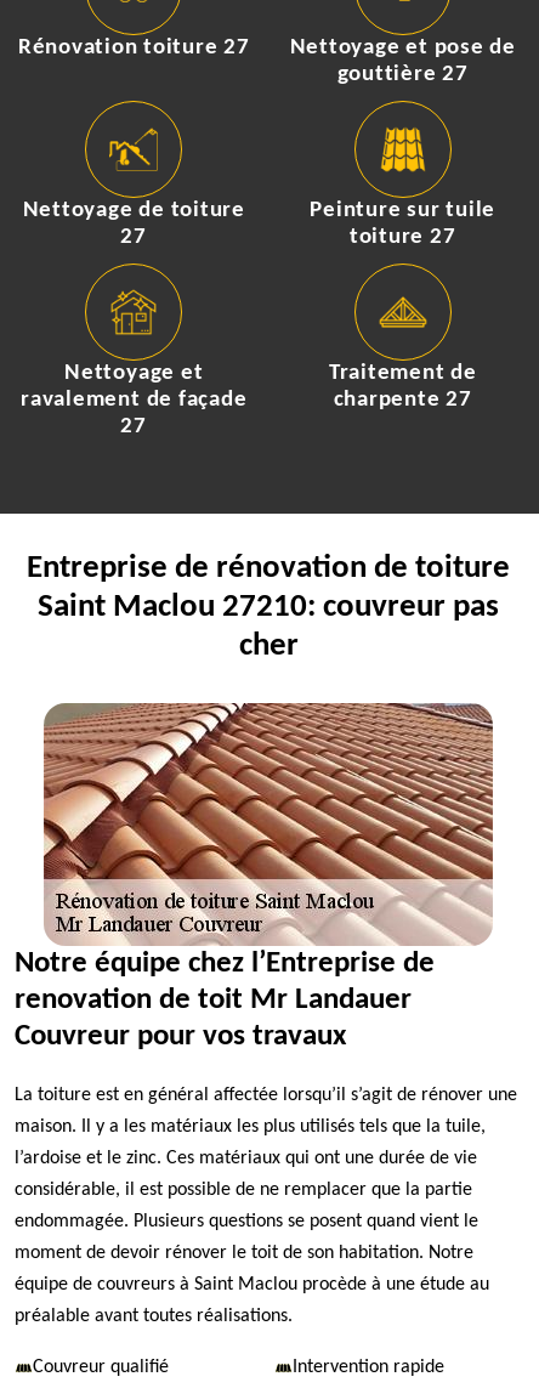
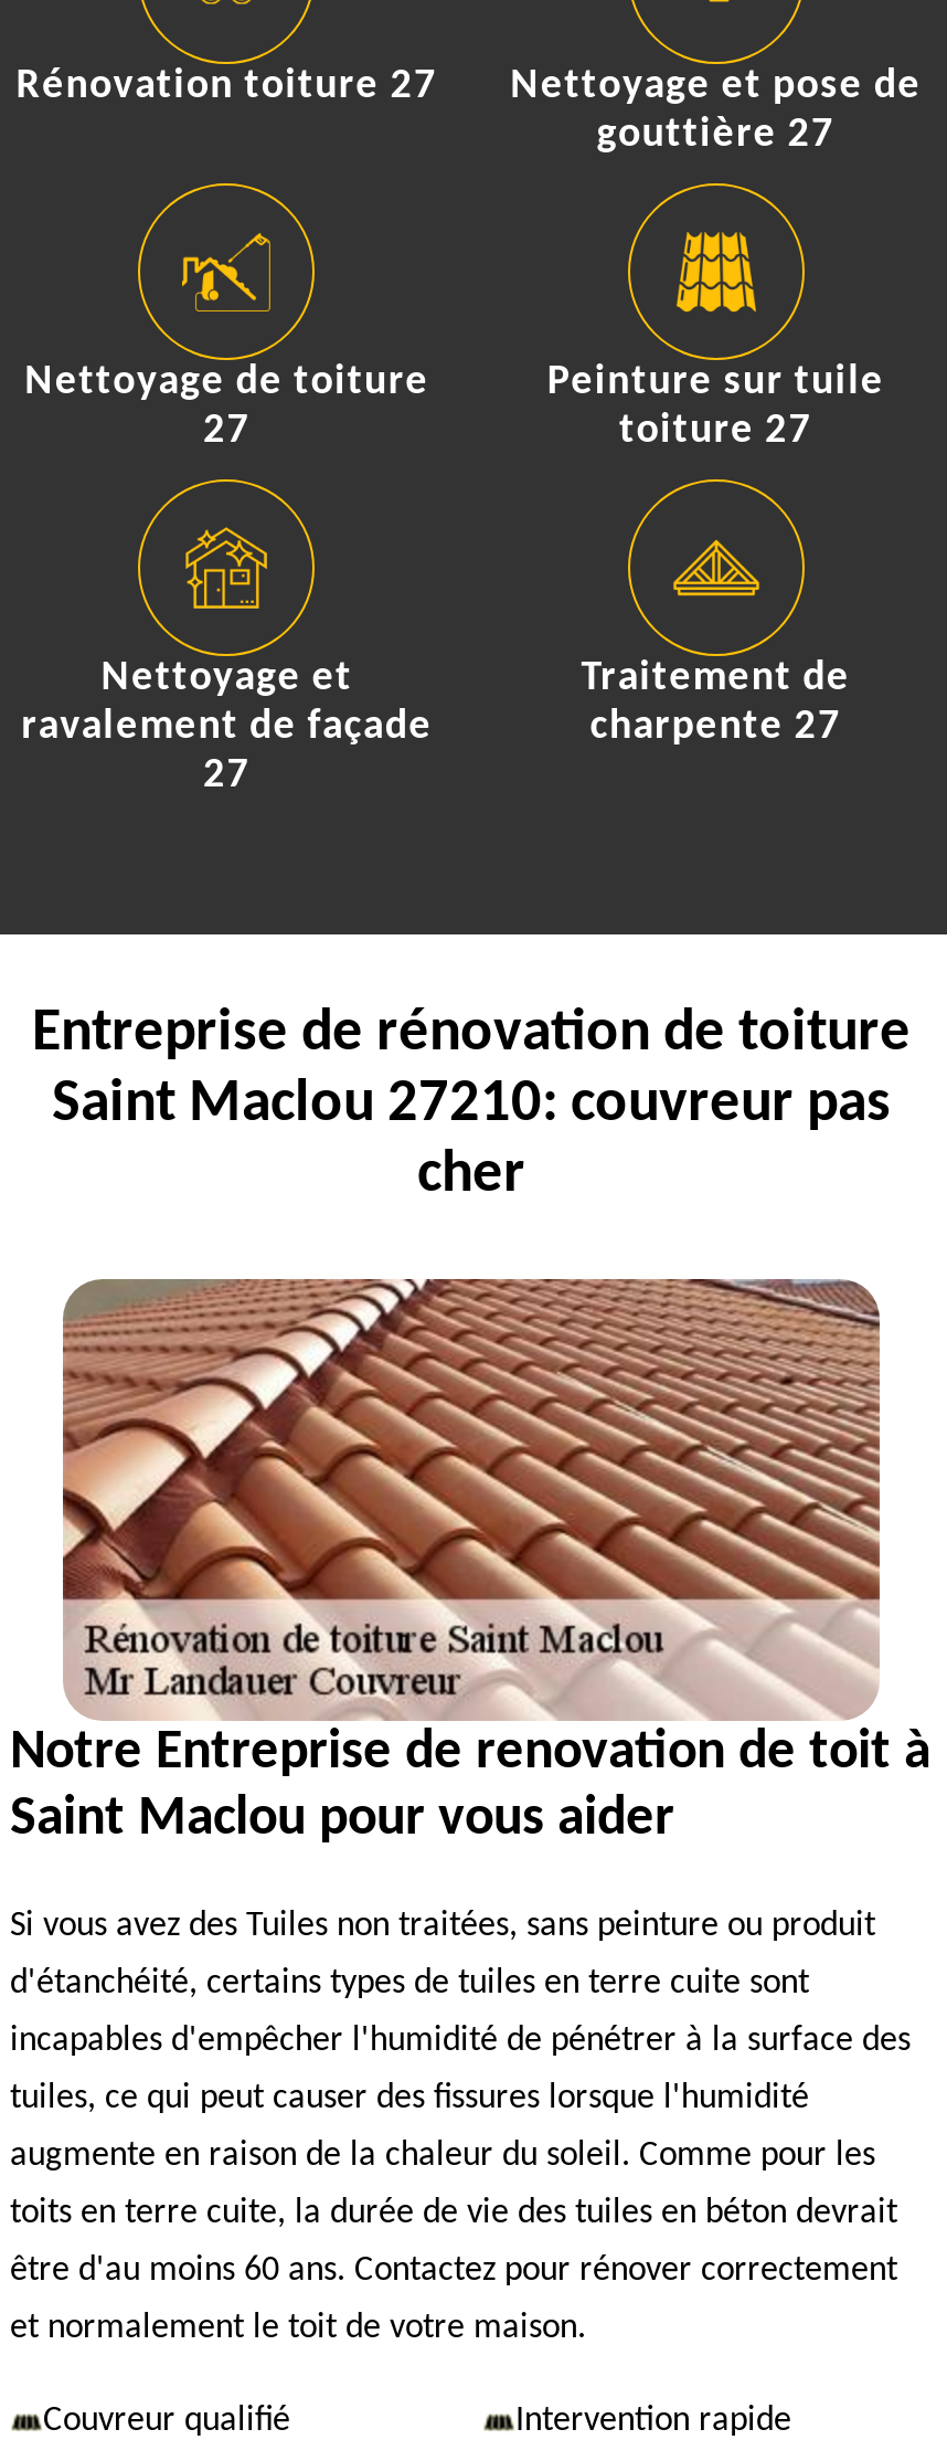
- Notre équipe chez l’Entreprise de
- renovation de toit Mr Landauer
- Couvreur pour vos travaux
+ Notre Entreprise de renovation de toit à
+ Saint Maclou pour vous aider

- La toiture est en général affectée lorsqu’il s’agit de rénover une
+ Si vous avez des Tuiles non traitées, sans peinture ou produit

- maison. Il y a les matériaux les plus utilisés tels que la tuile,
+ d'étanchéité, certains types de tuiles en terre cuite sont

- l’ardoise et le zinc. Ces matériaux qui ont une durée de vie
+ incapables d'empêcher l'humidité de pénétrer à la surface des

- considérable, il est possible de ne remplacer que la partie
+ tuiles, ce qui peut causer des fissures lorsque l'humidité

- endommagée. Plusieurs questions se posent quand vient le
+ augmente en raison de la chaleur du soleil. Comme pour les

- moment de devoir rénover le toit de son habitation. Notre
+ toits en terre cuite, la durée de vie des tuiles en béton devrait

- équipe de couvreurs à Saint Maclou procède à une étude au
+ être d'au moins 60 ans. Contactez pour rénover correctement

- préalable avant toutes réalisations.
+ et normalement le toit de votre maison.
